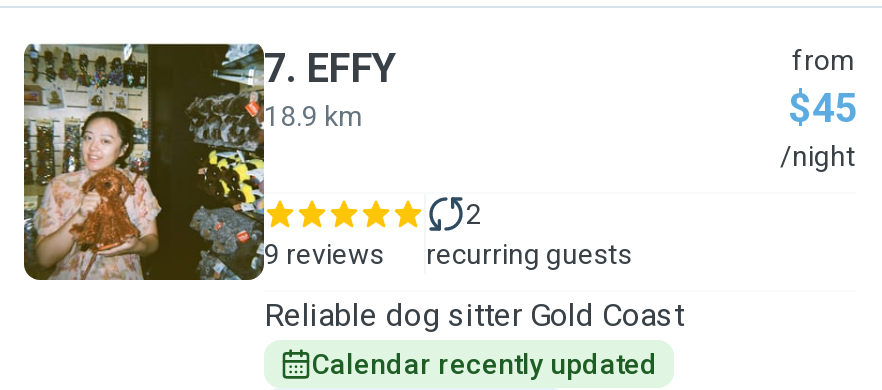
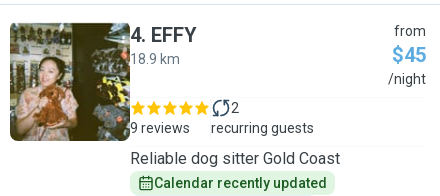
- 7. EFFY
+ 4. EFFY
